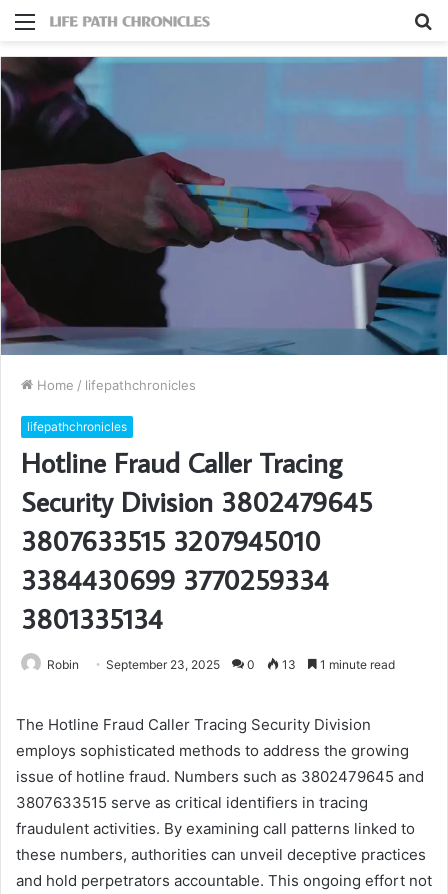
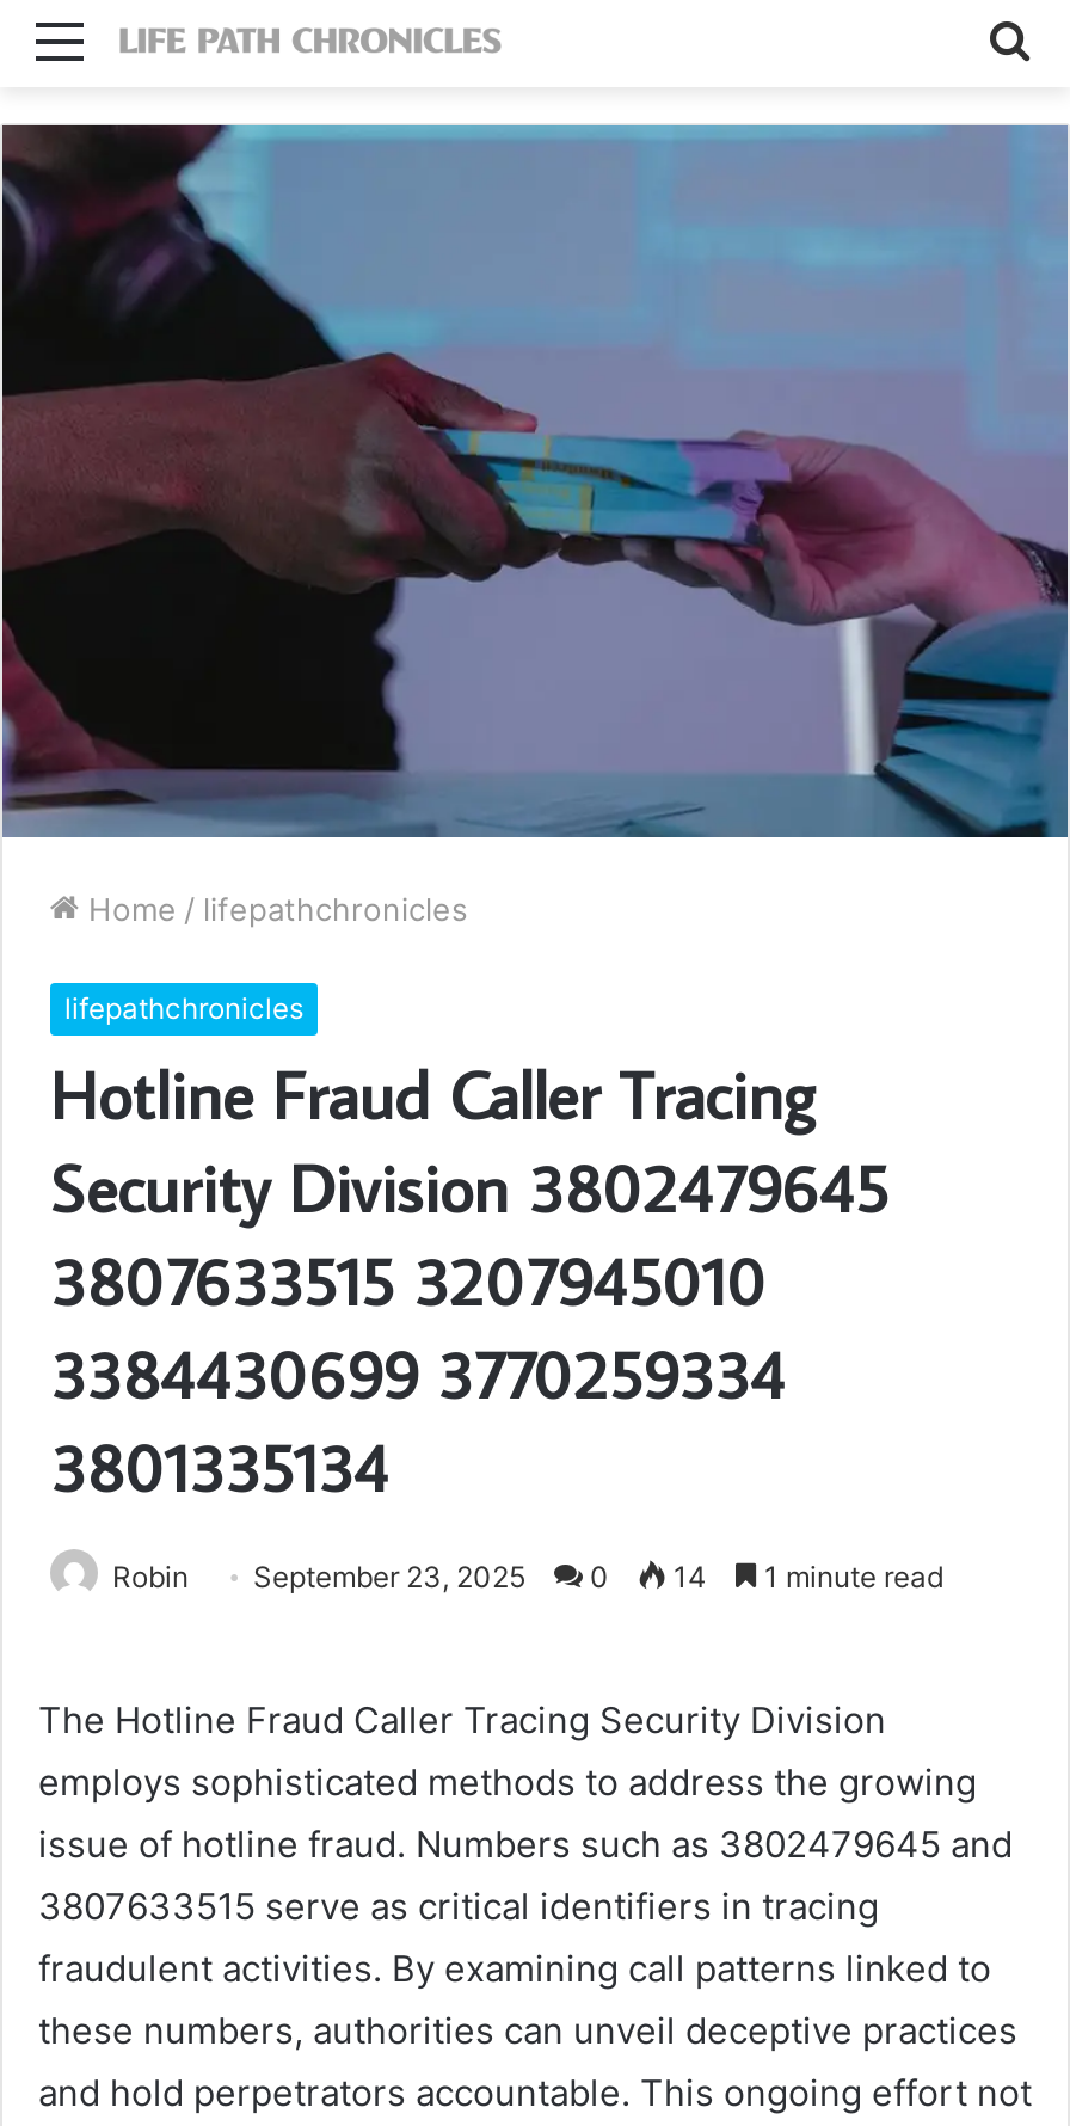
- Robin September 23, 2025 0 13 1 minute read
+ Robin September 23, 2025 0 14 1 minute read
